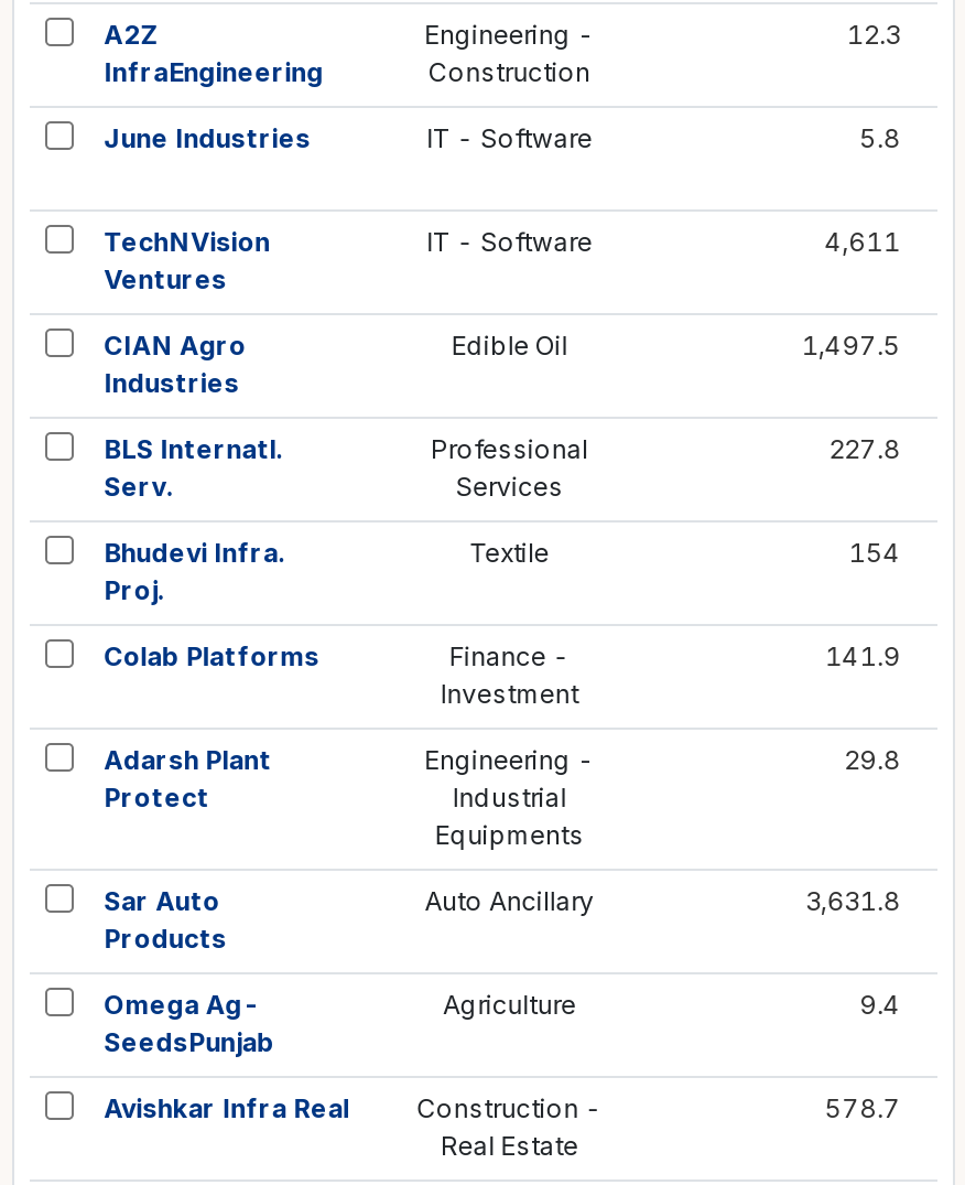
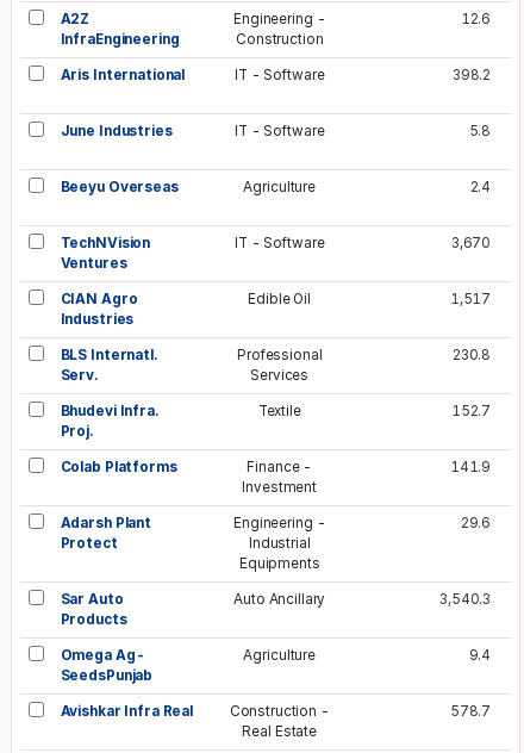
- 12.3
+ 12.6
+ Aris International
+ IT - Software
+ 398.2

+ Beeyu Overseas
+ Agriculture
+ 2.4

- 4,611
+ 3,670

- 1,497.5
+ 1,517

- 227.8
+ 230.8

- 154
+ 152.7

- 29.8
+ 29.6

- 3,631.8
+ 3,540.3
